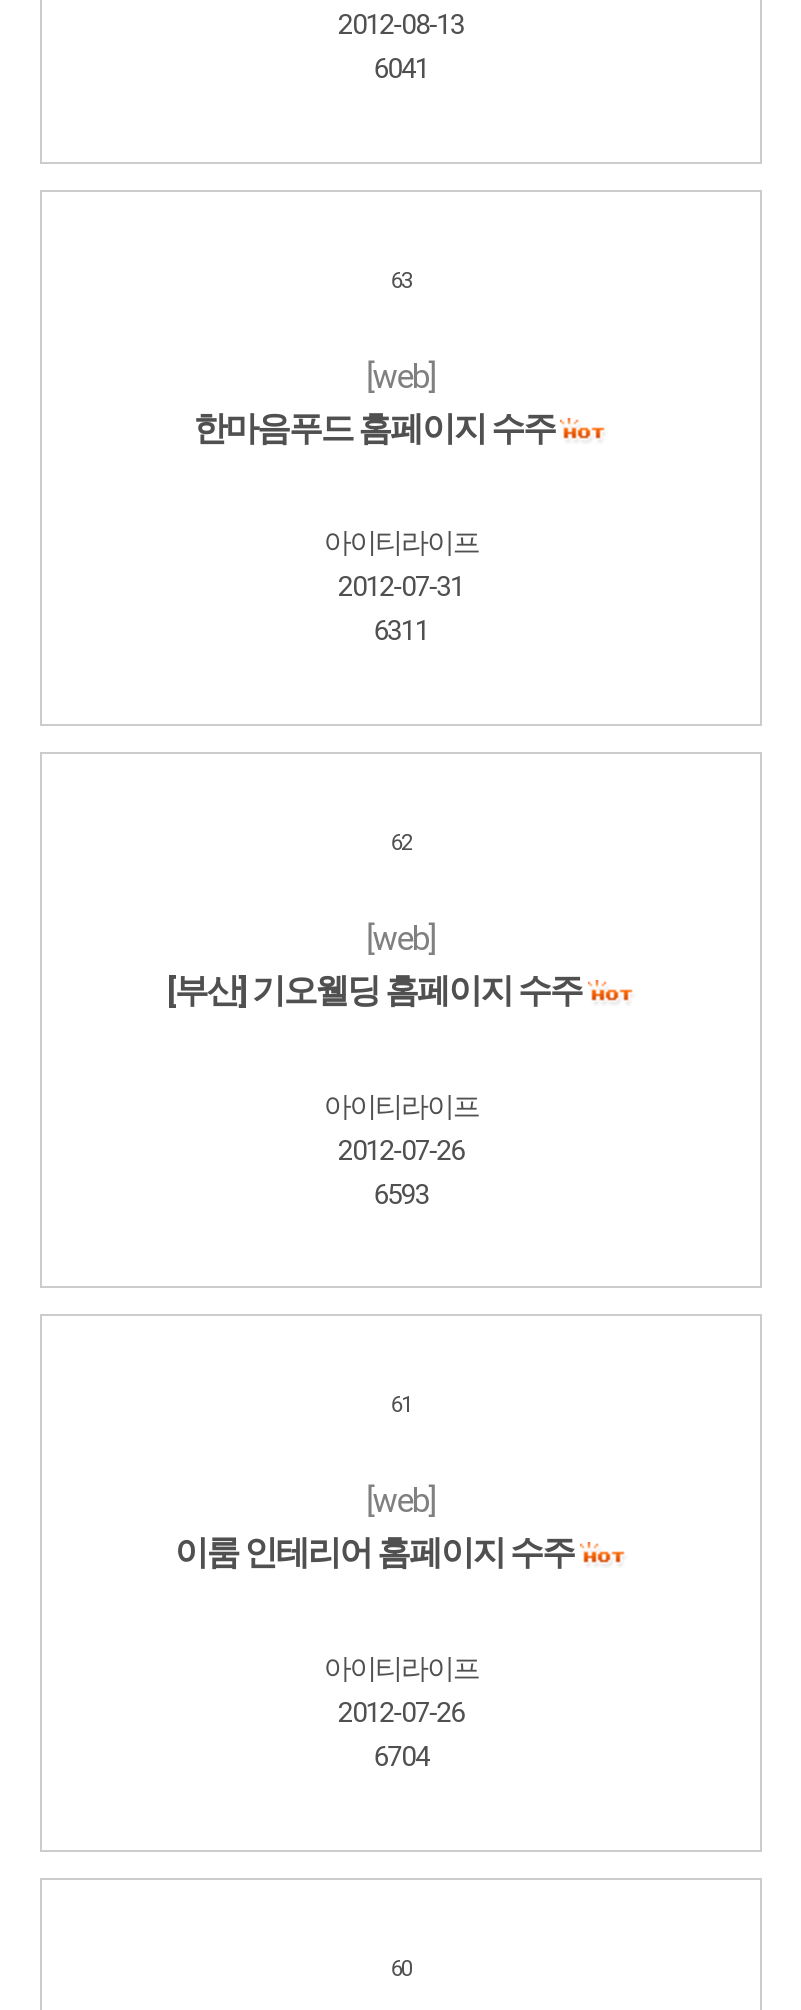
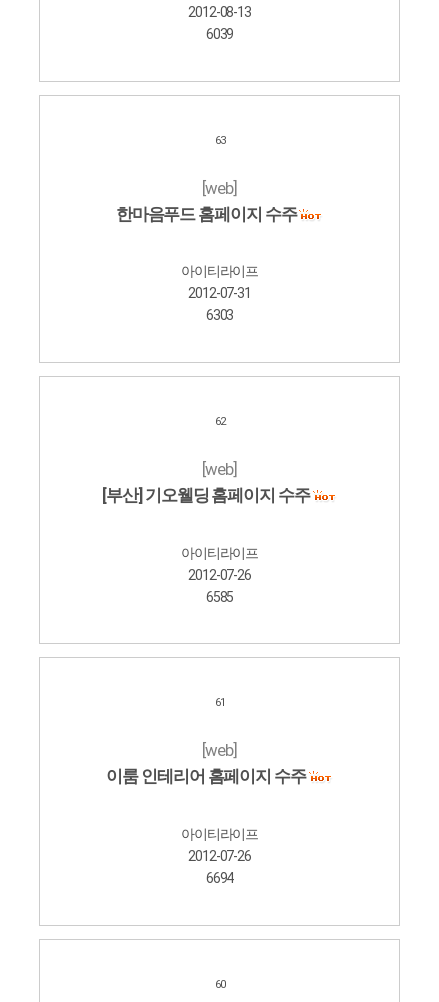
- 6041
+ 6039

- 6311
+ 6303

- 6593
+ 6585

- 6704
+ 6694
